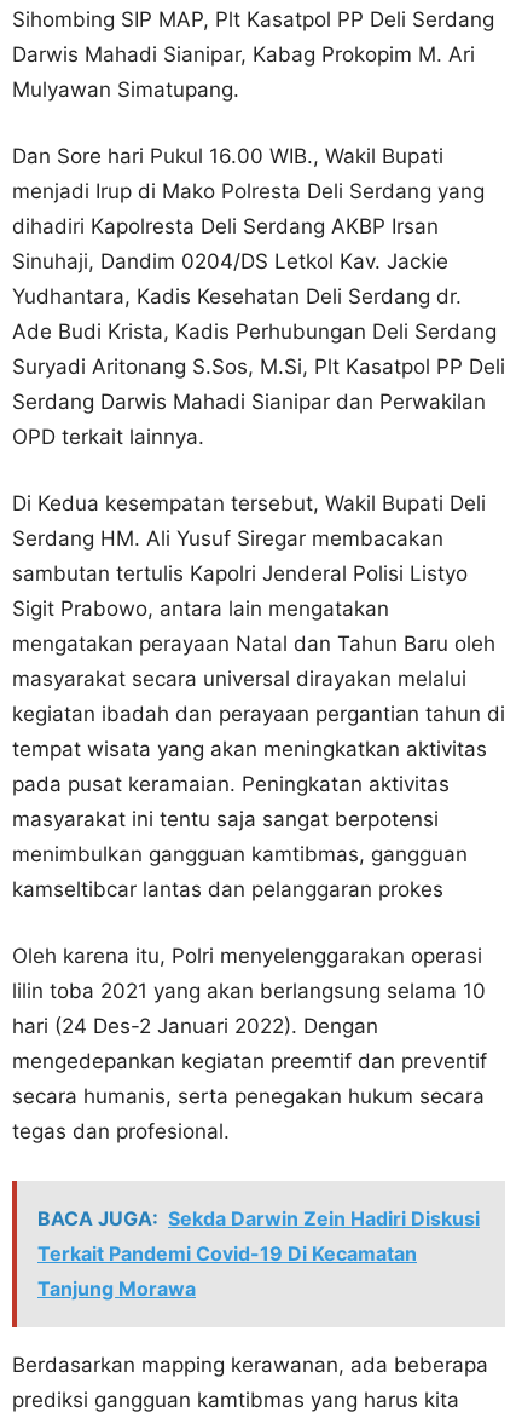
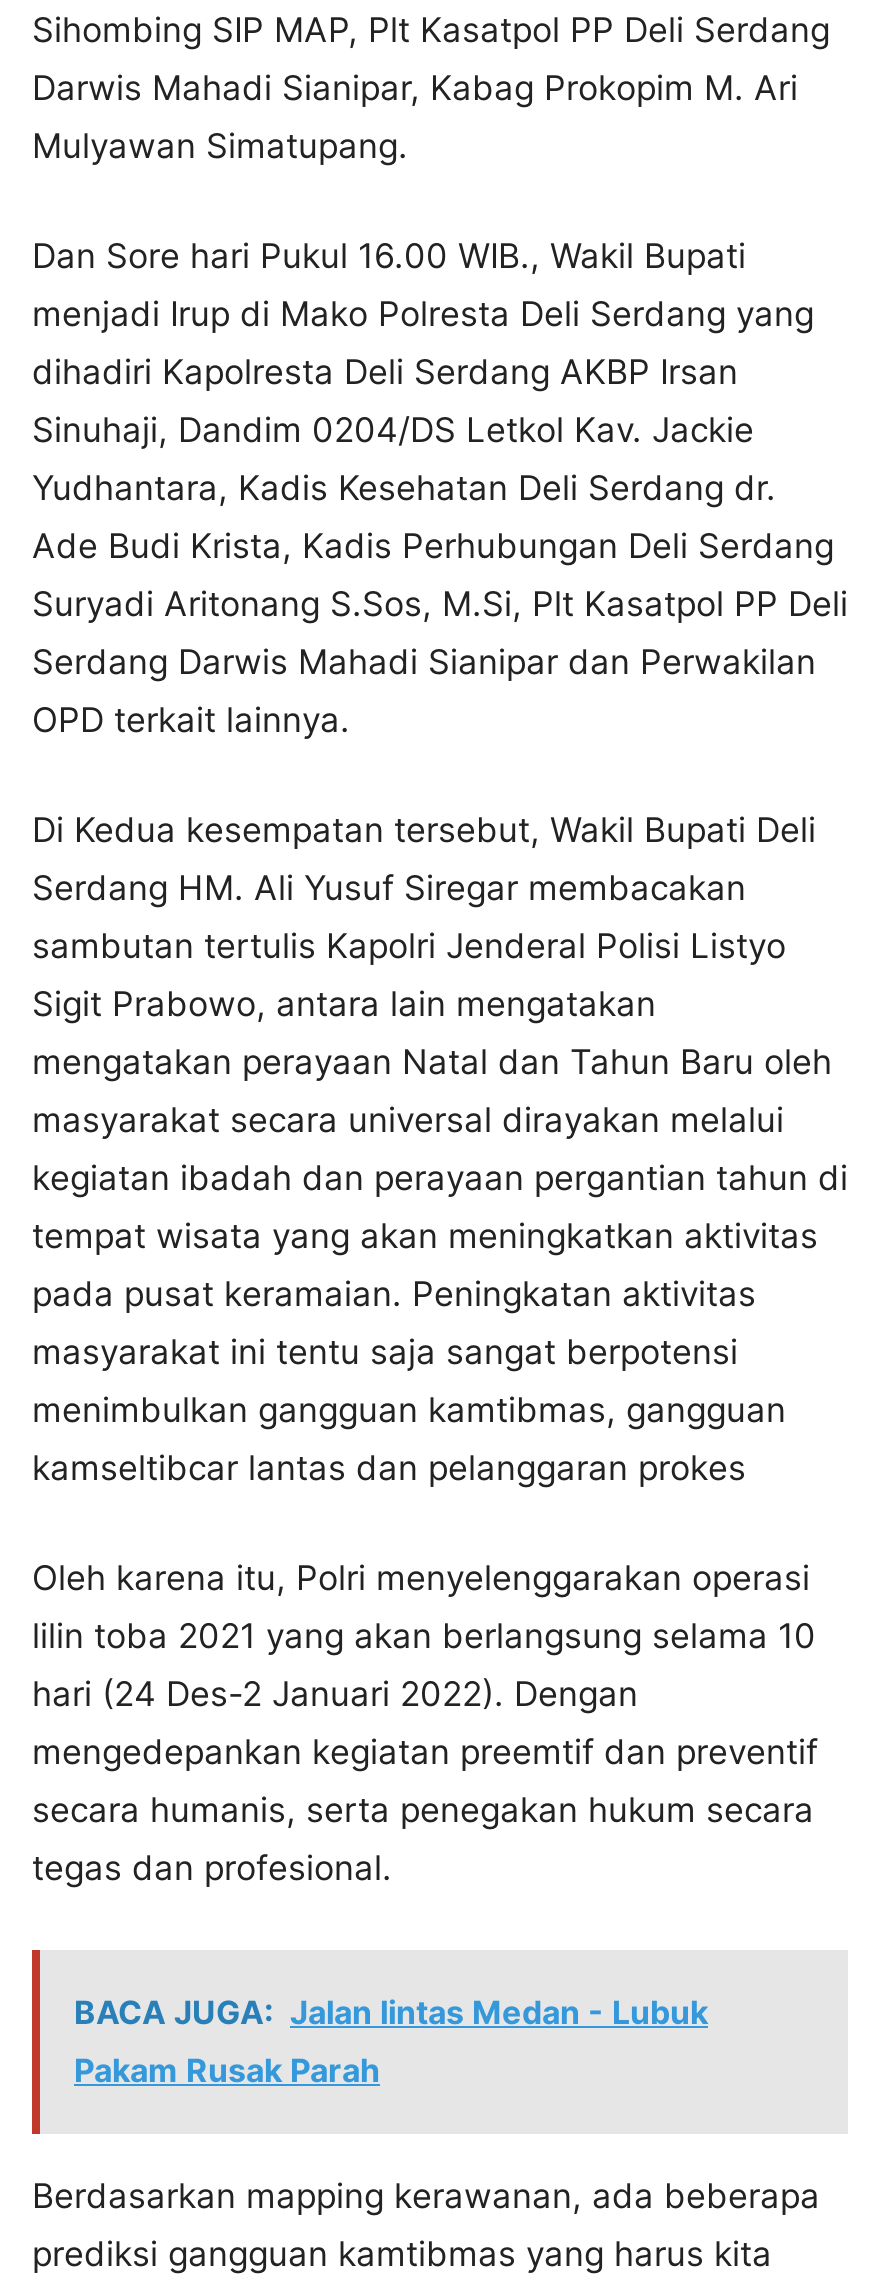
- BACA JUGA: Sekda Darwin Zein Hadiri Diskusi
- Terkait Pandemi Covid-19 Di Kecamatan
- Tanjung Morawa
+ BACA JUGA: Jalan lintas Medan - Lubuk
+ Pakam Rusak Parah
